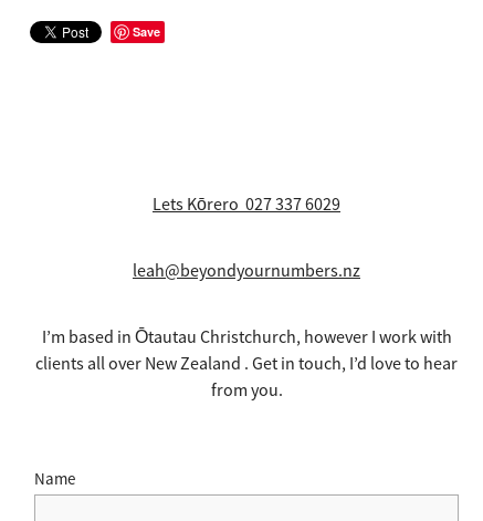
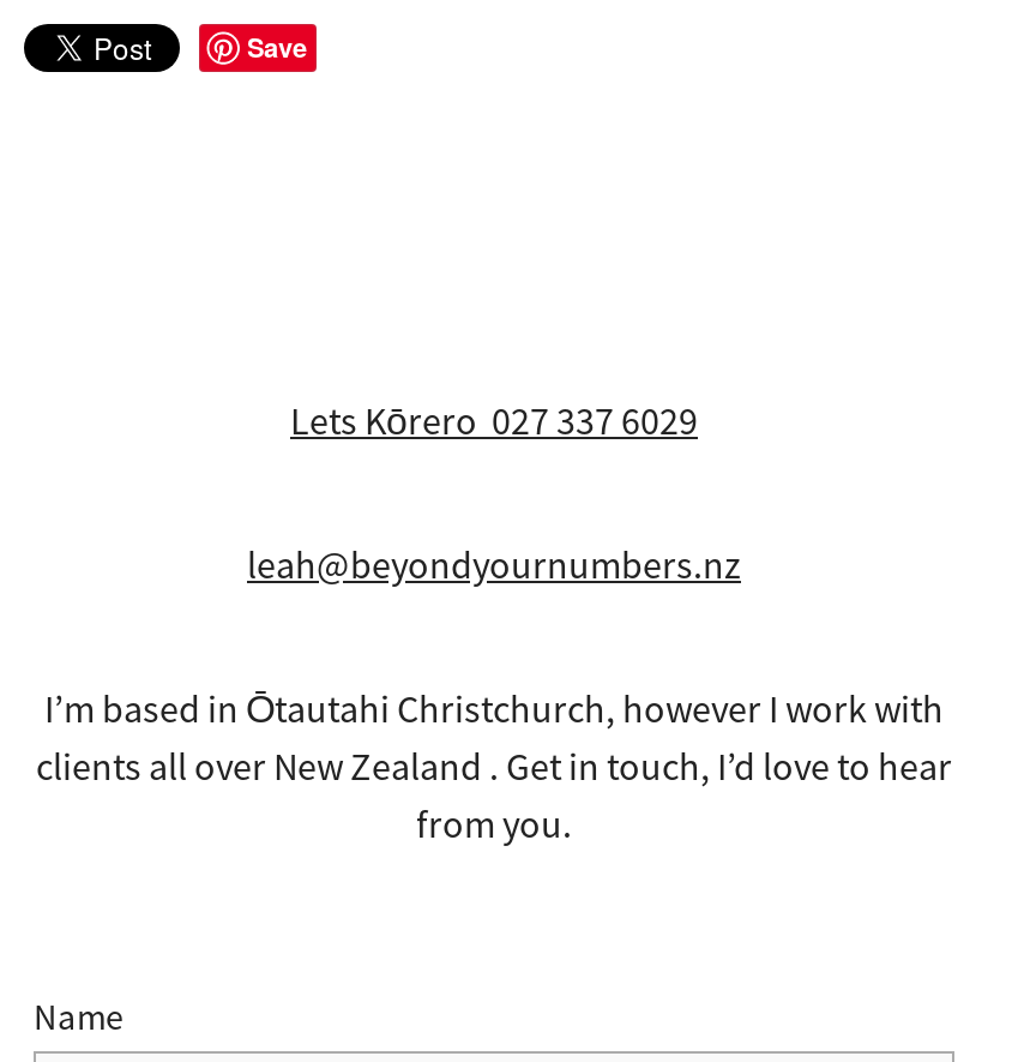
- I’m based in Ōtautau Christchurch, however I work with
+ I’m based in Ōtautahi Christchurch, however I work with
